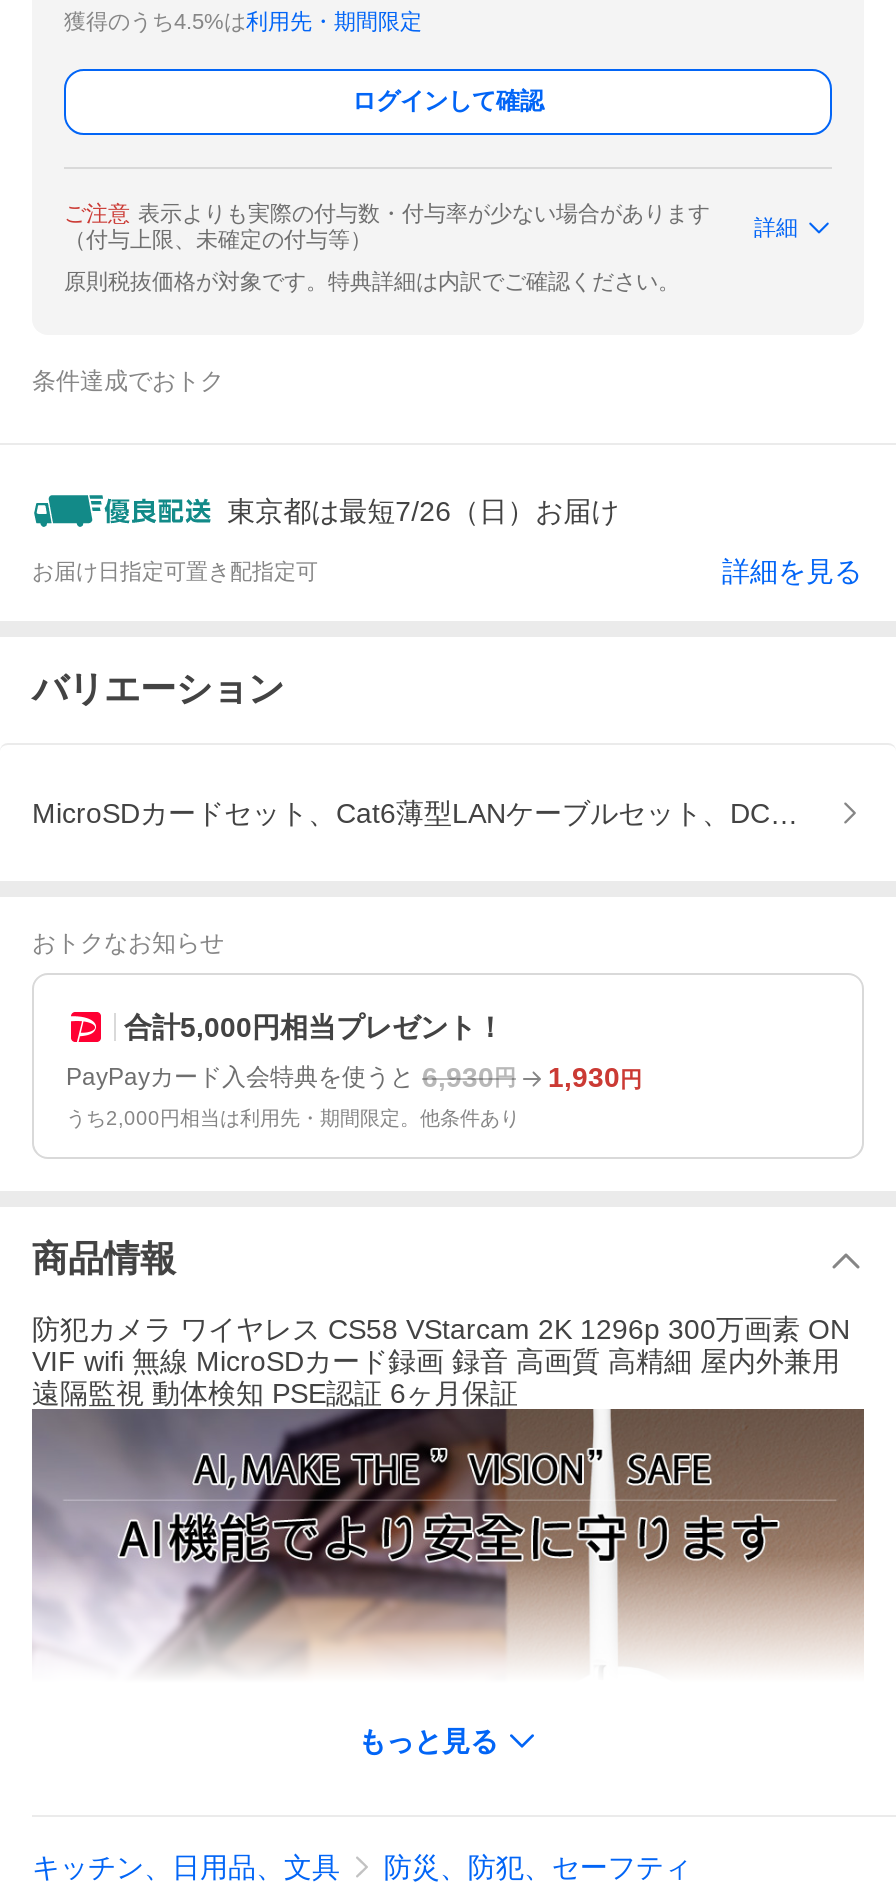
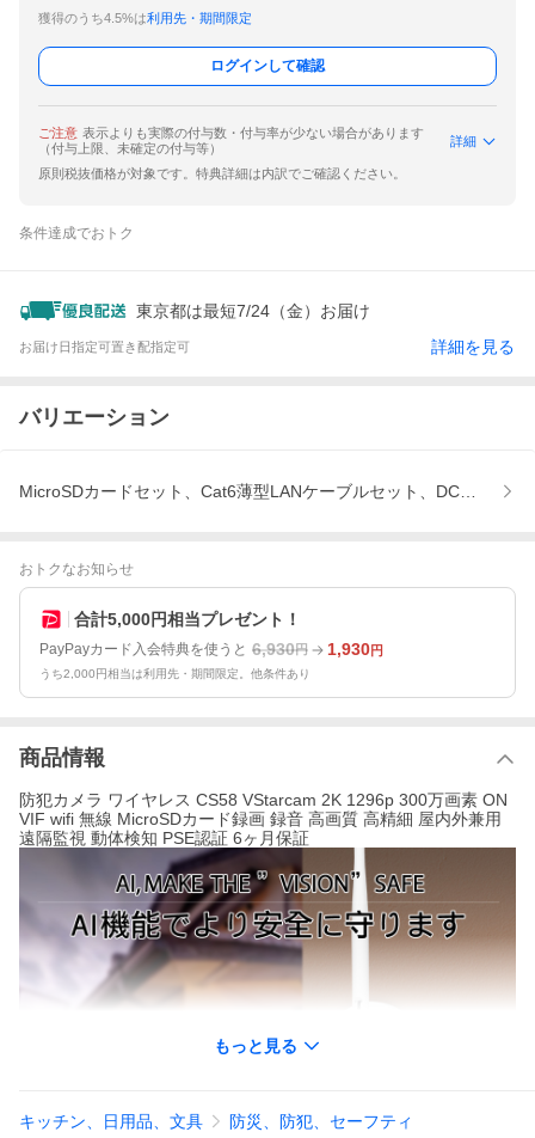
- 東京都は最短7/26（日）お届け
+ 東京都は最短7/24（金）お届け
